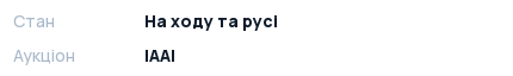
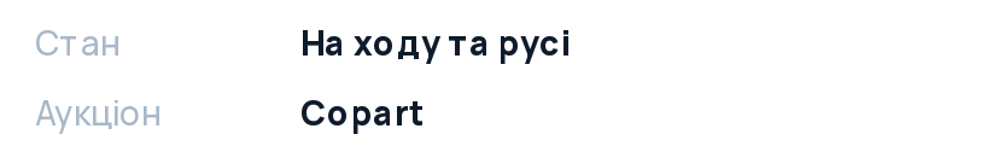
- IAAI
+ Copart
